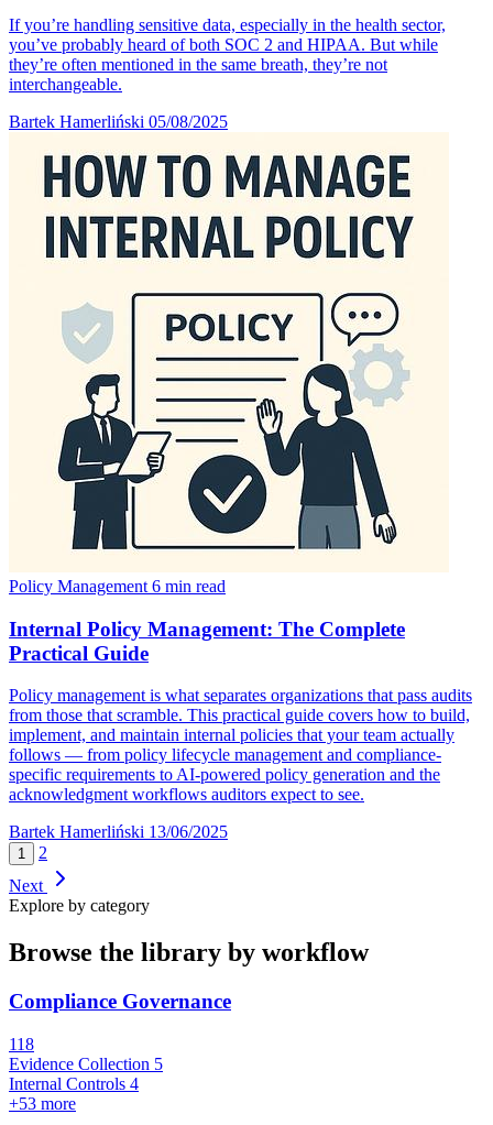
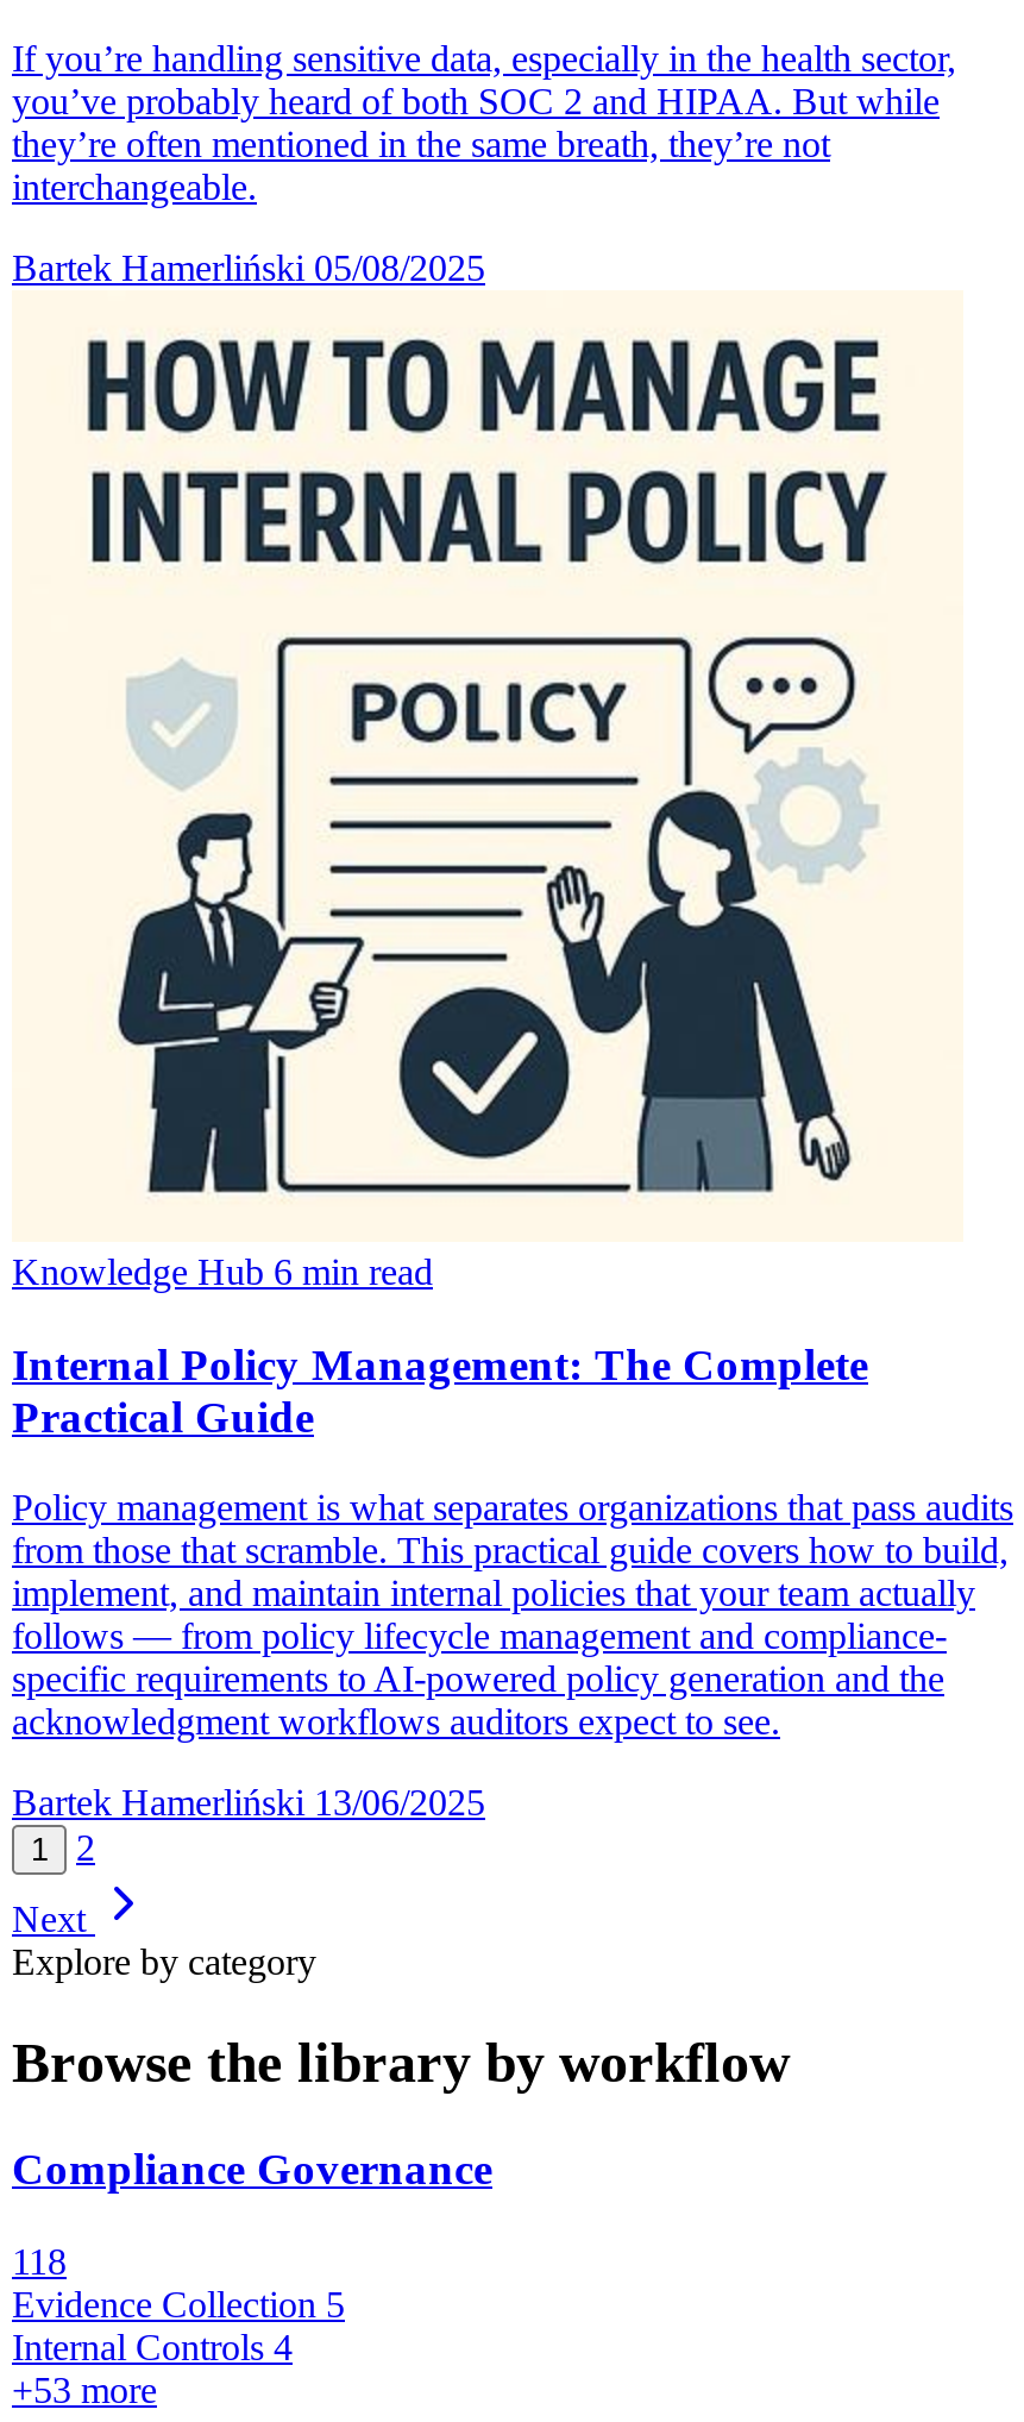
- Policy Management 6 min read
+ Knowledge Hub 6 min read
